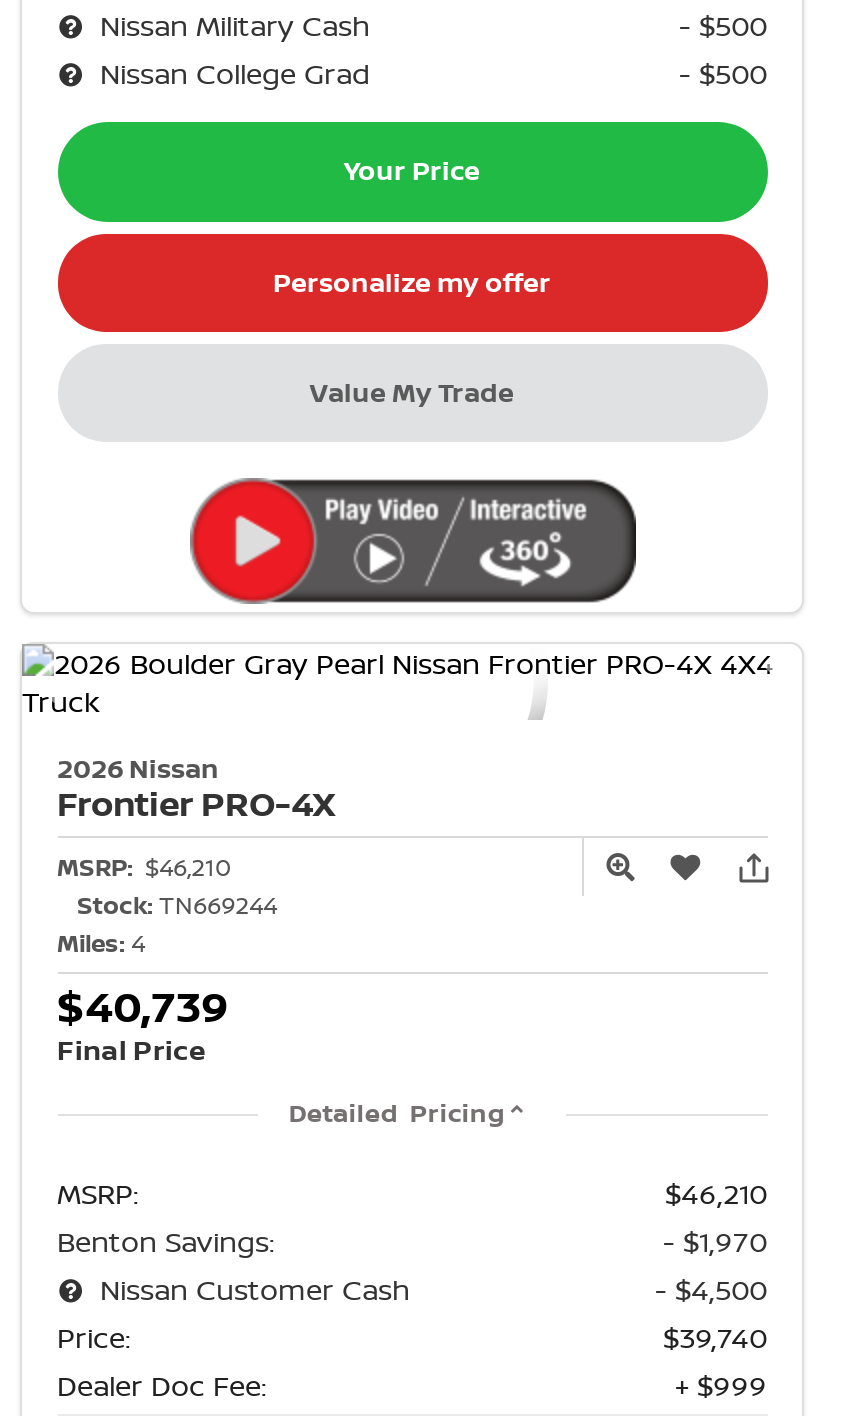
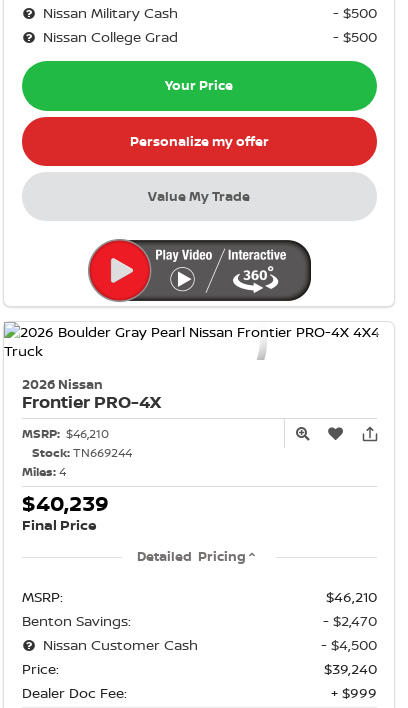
- $40,739
+ $40,239

- - $1,970
+ - $2,470

- $39,740
+ $39,240
